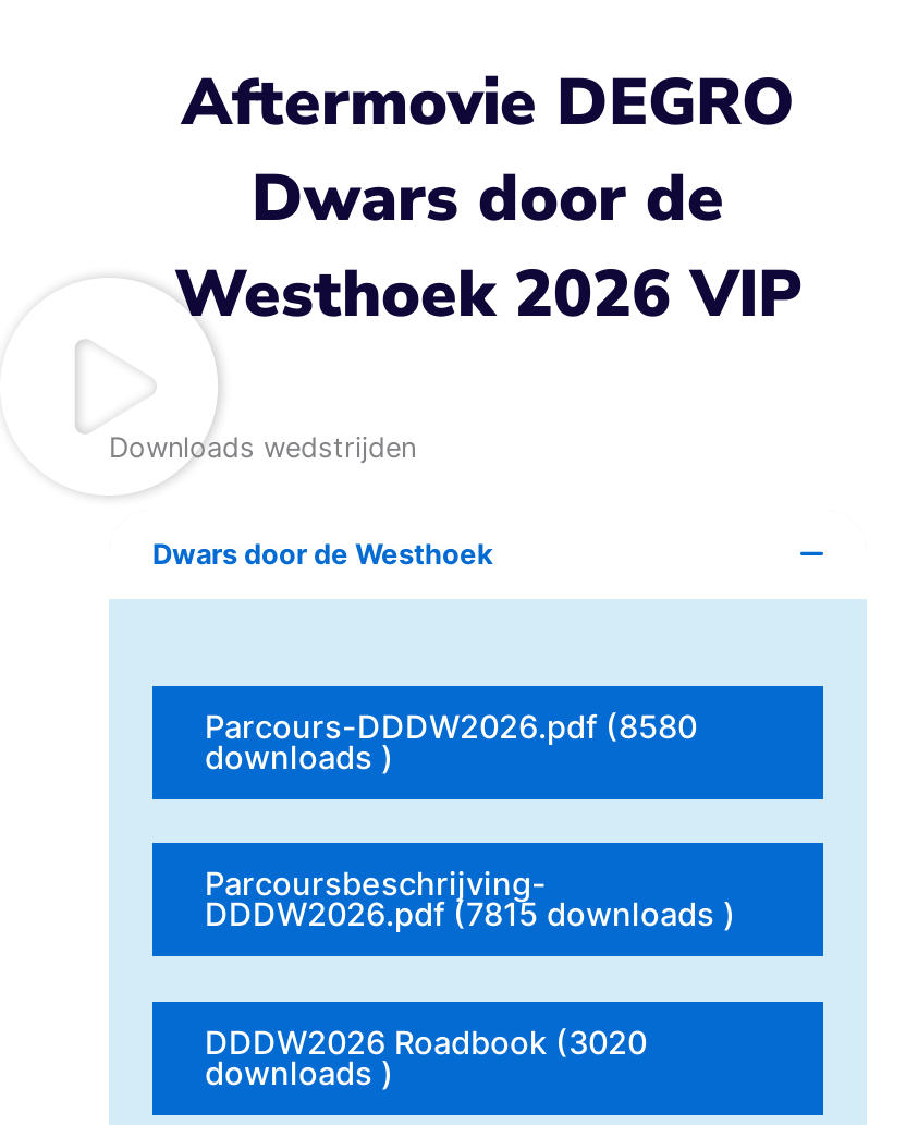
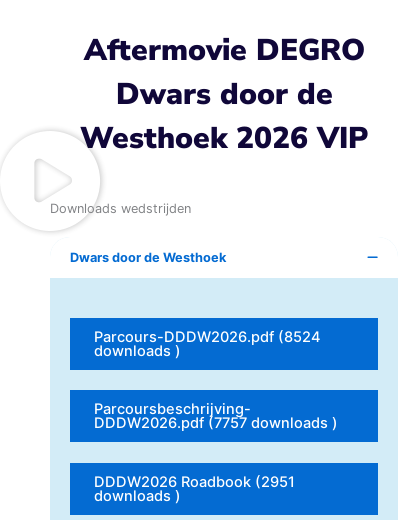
- Parcours-DDDW2026.pdf (8580
+ Parcours-DDDW2026.pdf (8524

- DDDW2026.pdf (7815 downloads )
+ DDDW2026.pdf (7757 downloads )

- DDDW2026 Roadbook (3020
+ DDDW2026 Roadbook (2951
